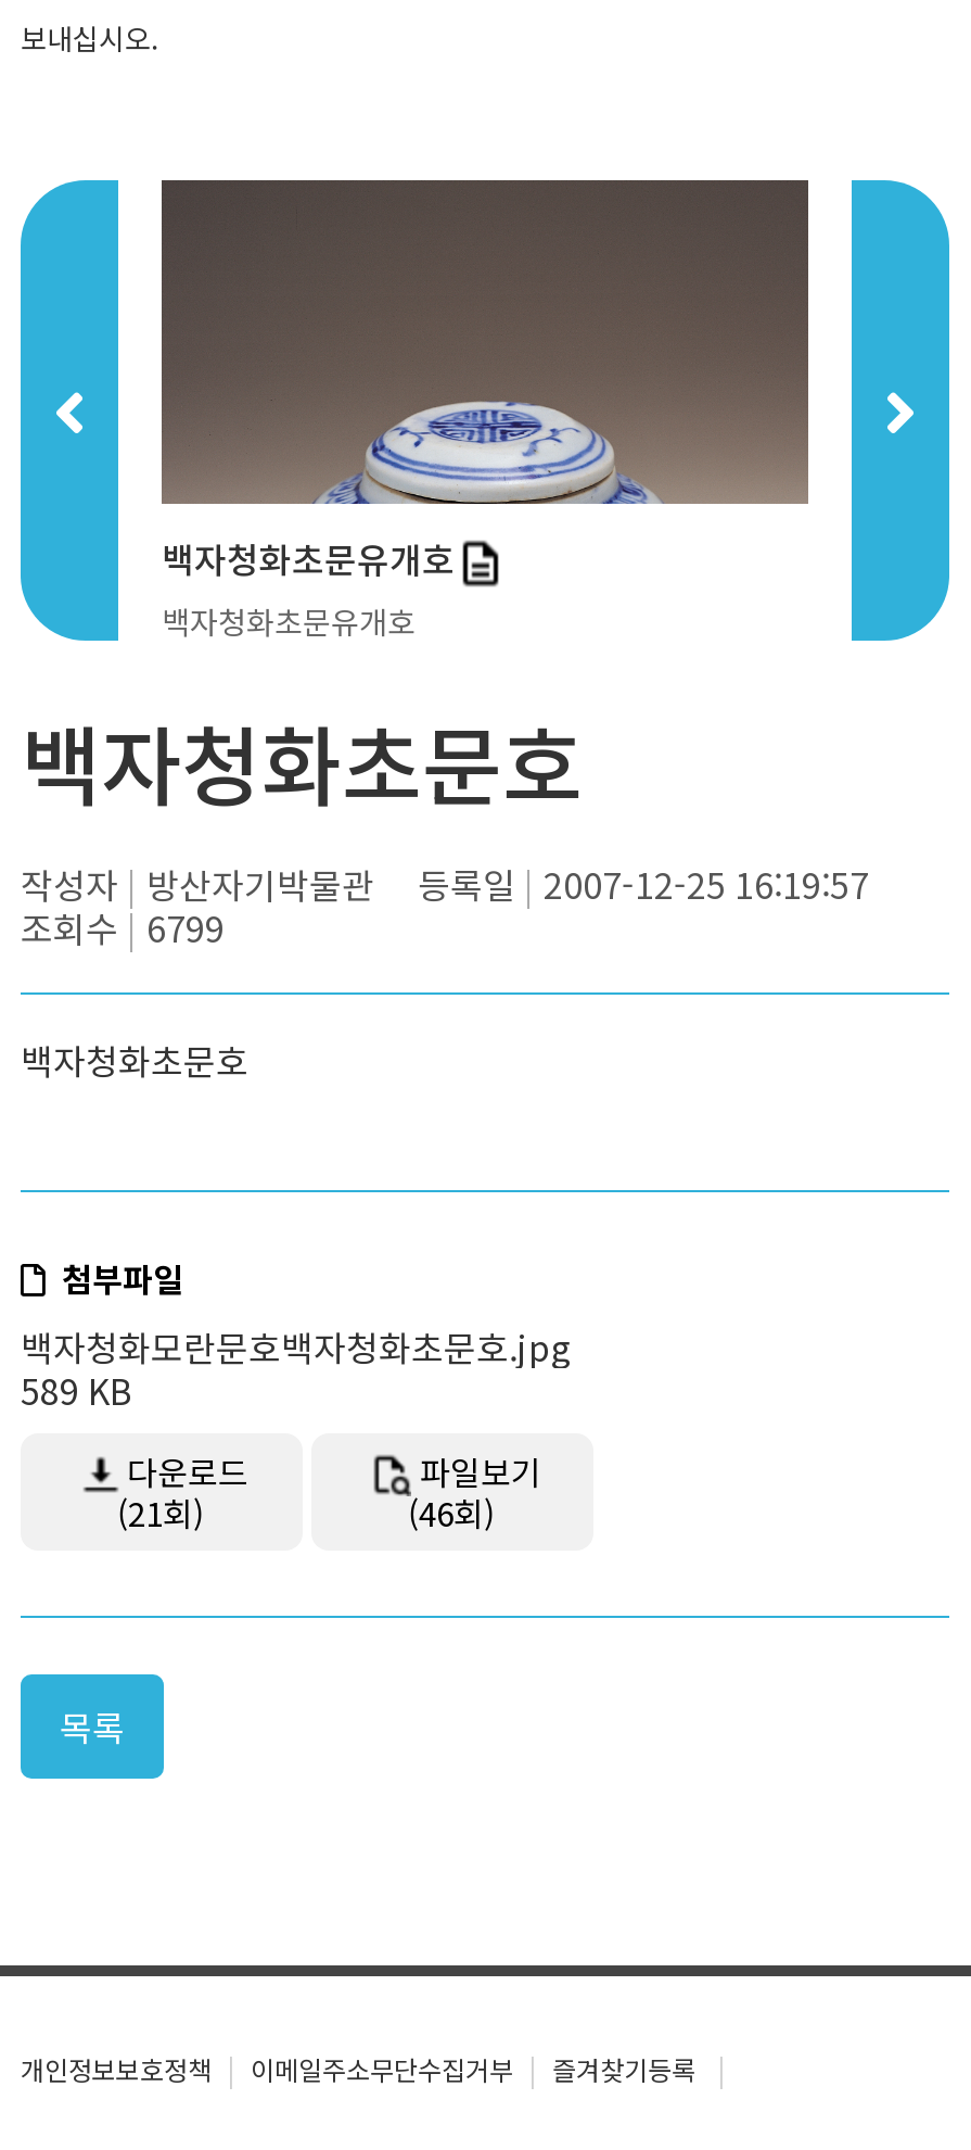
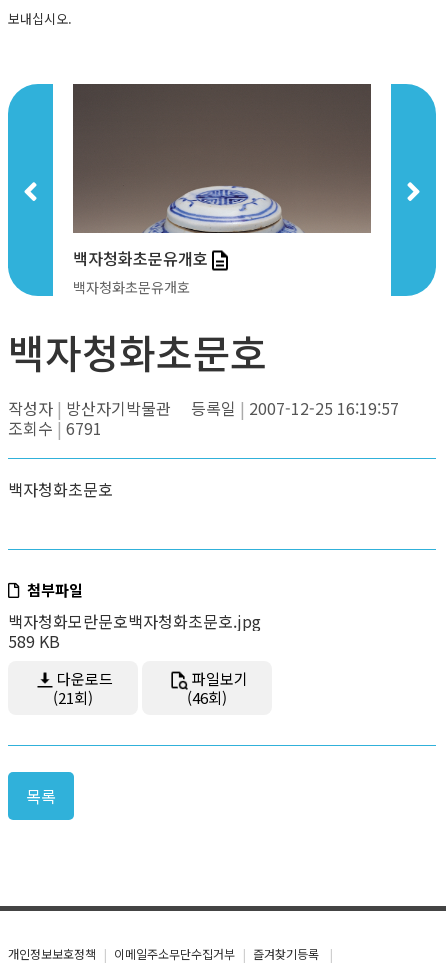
- 조회수 6799
+ 조회수 6791
